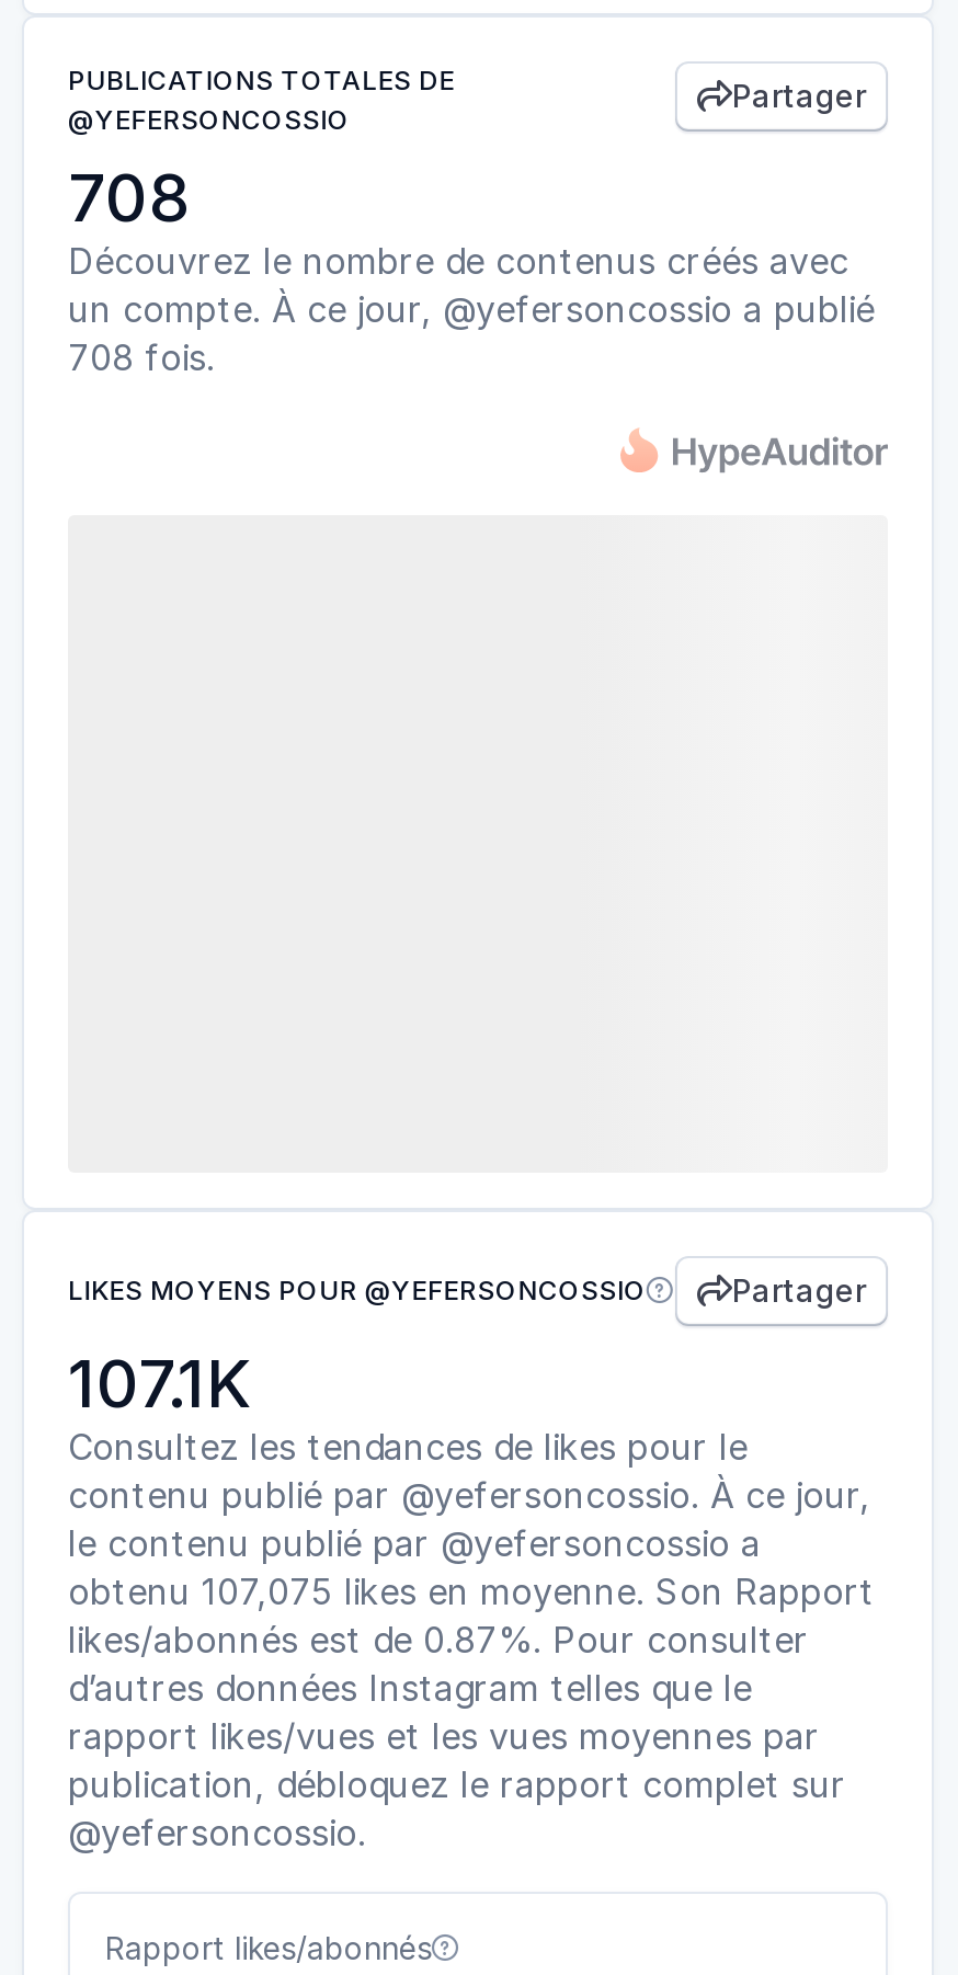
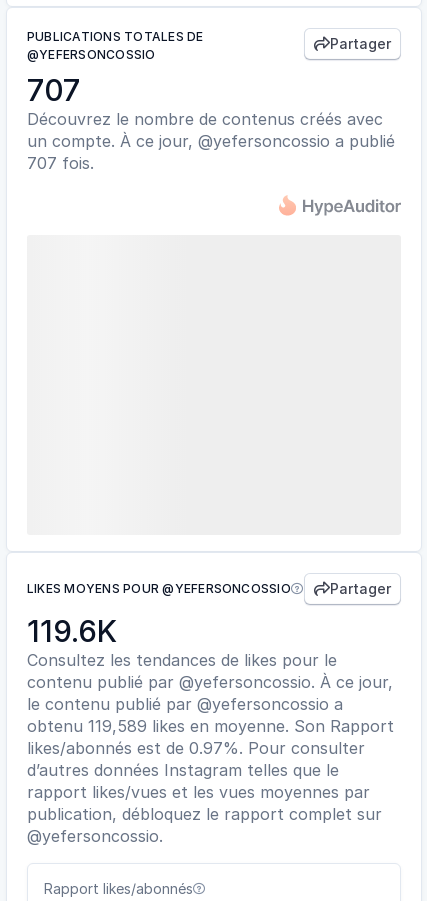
- 708
+ 707

- 708 fois.
+ 707 fois.

- 107.1K
+ 119.6K

- obtenu 107,075 likes en moyenne. Son Rapport
+ obtenu 119,589 likes en moyenne. Son Rapport

- likes/abonnés est de 0.87%. Pour consulter
+ likes/abonnés est de 0.97%. Pour consulter
